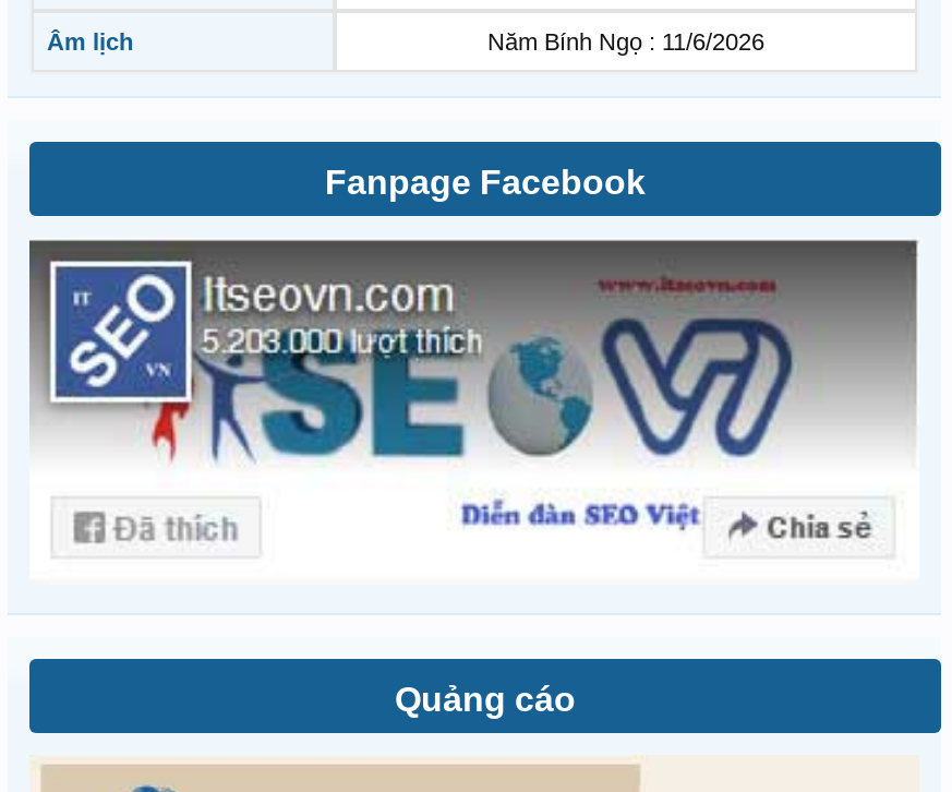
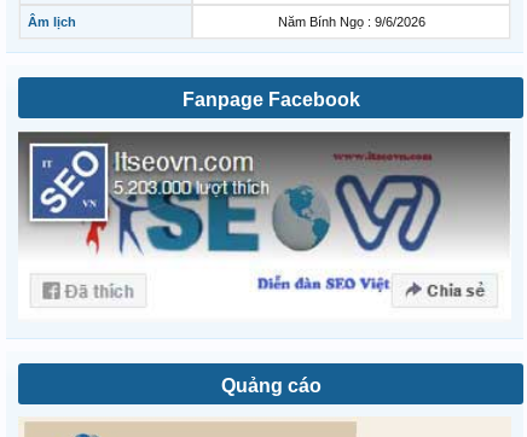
- Năm Bính Ngọ : 11/6/2026
+ Năm Bính Ngọ : 9/6/2026
